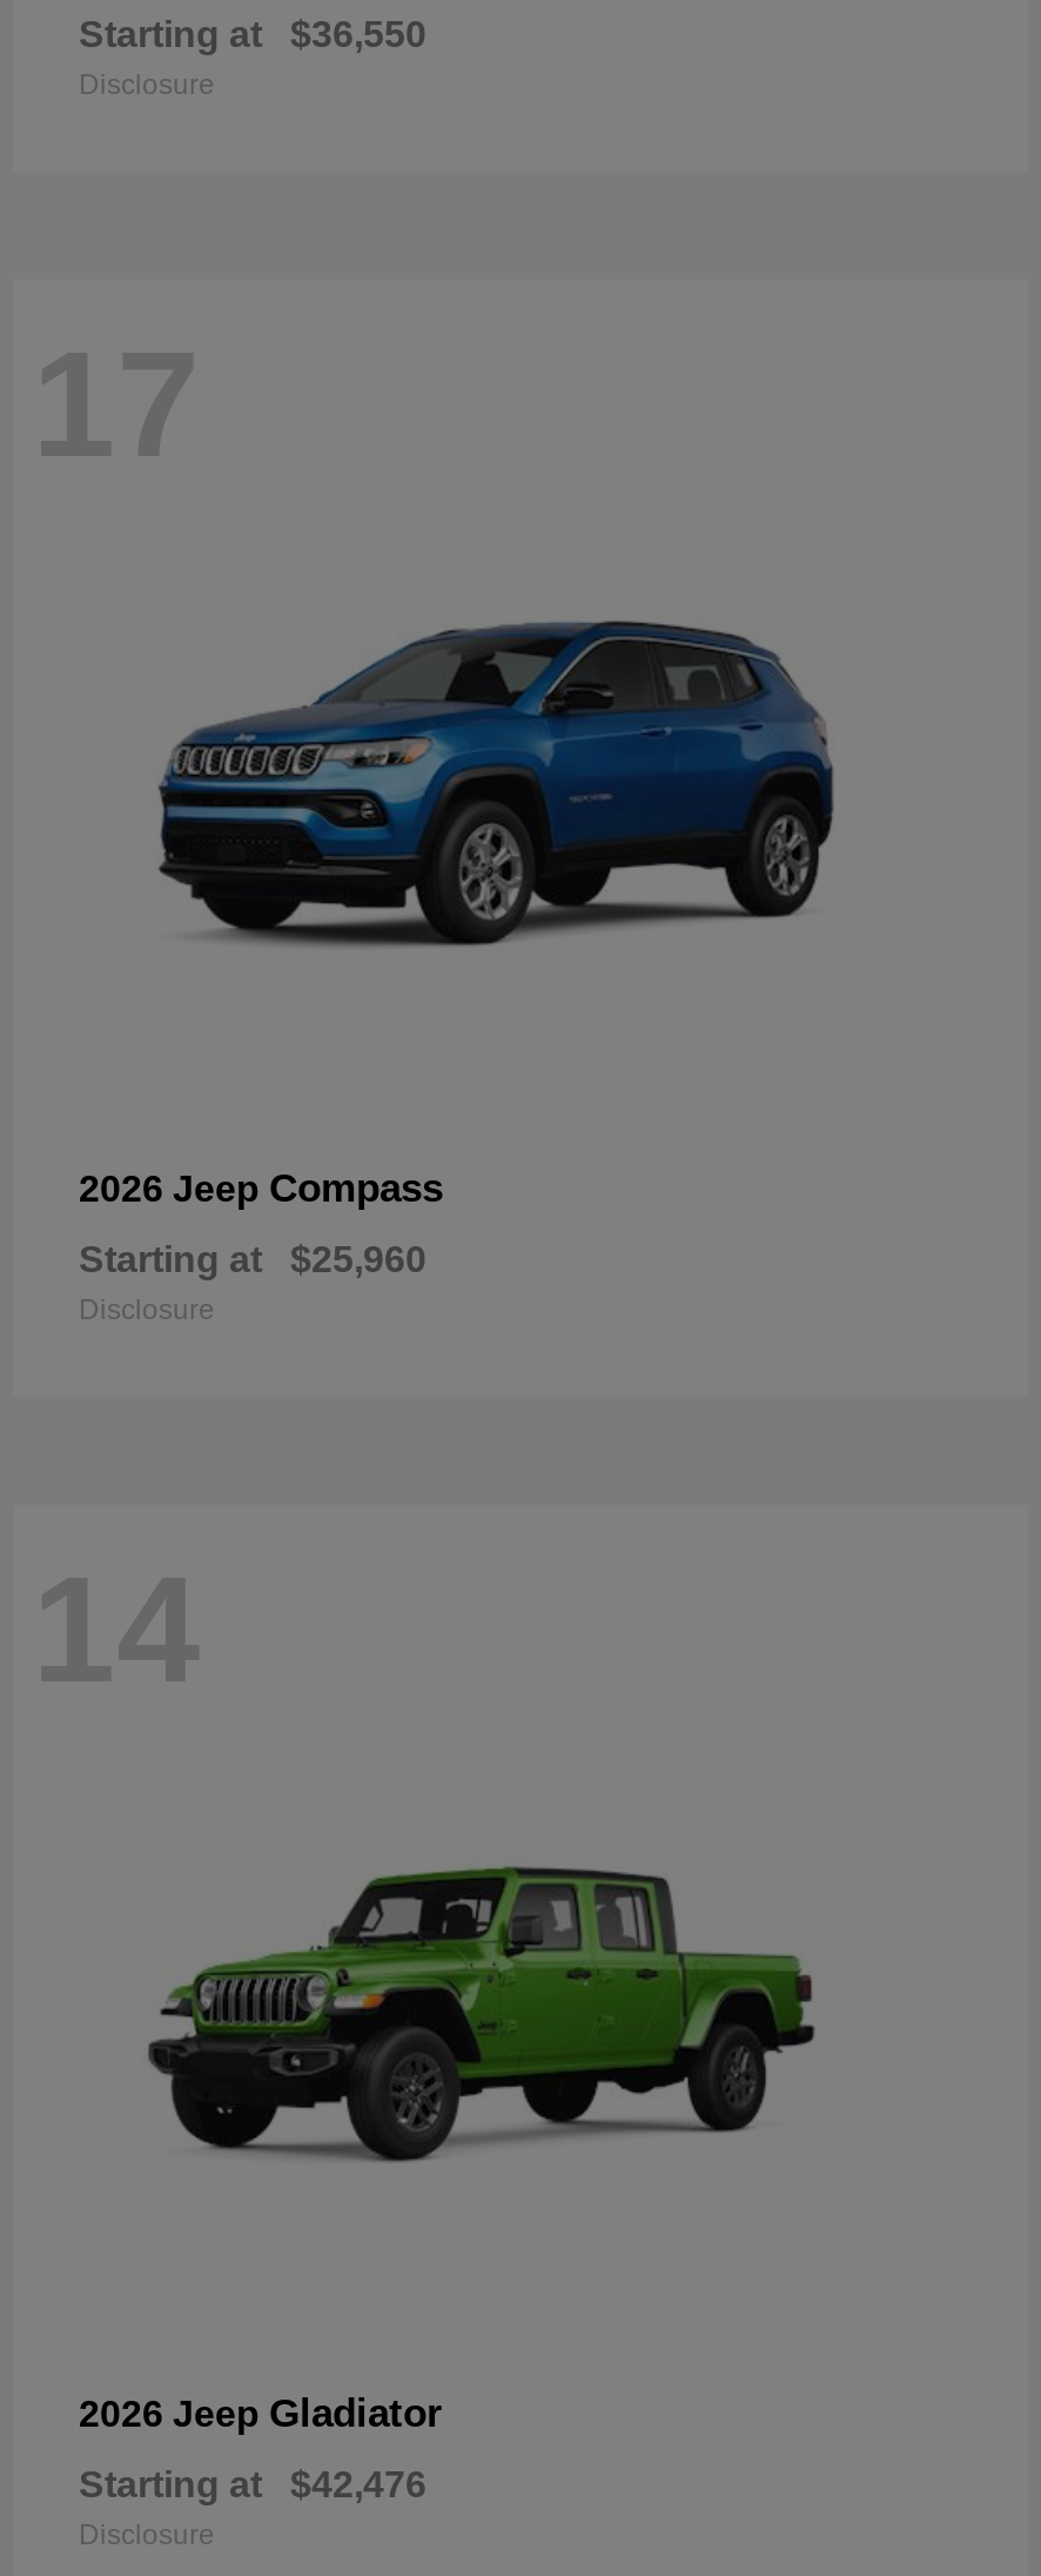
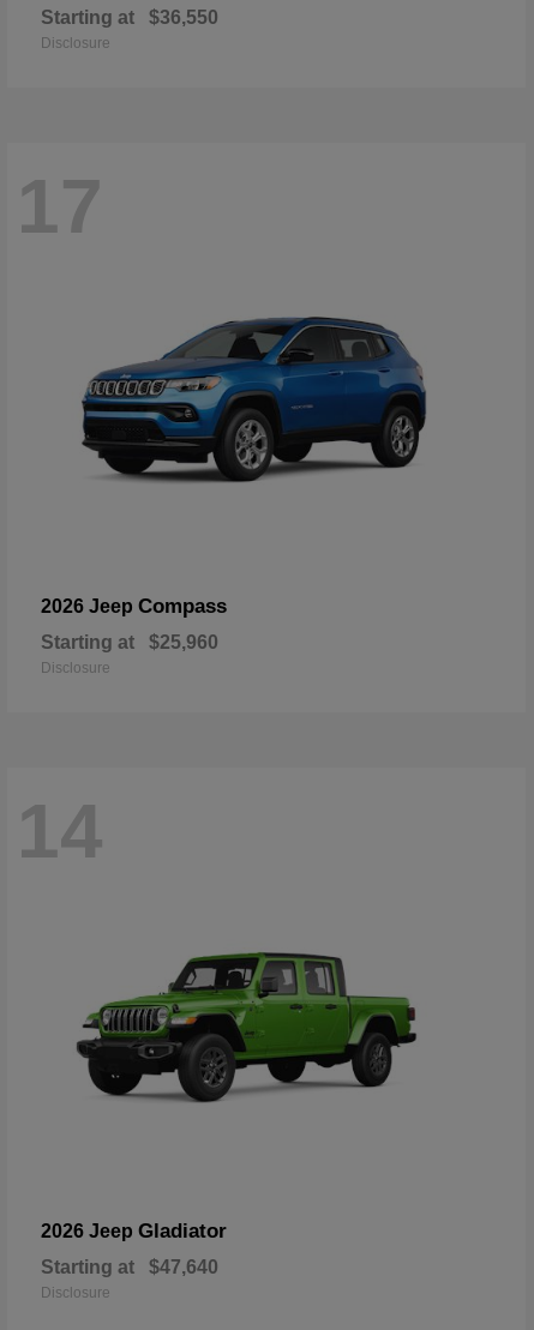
- Starting at $42,476
+ Starting at $47,640
